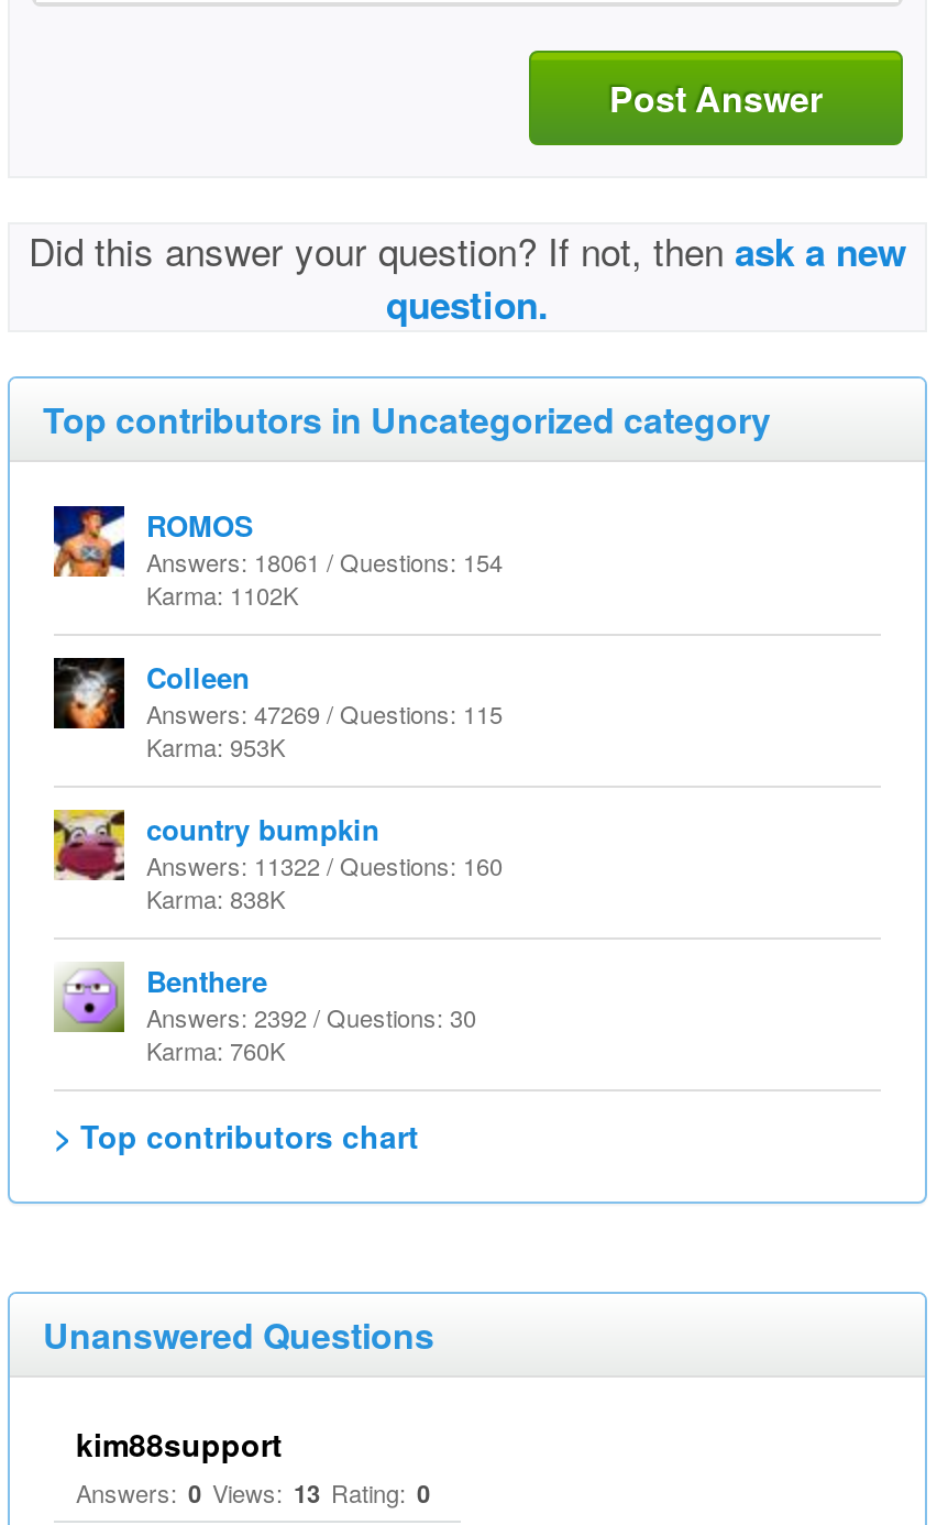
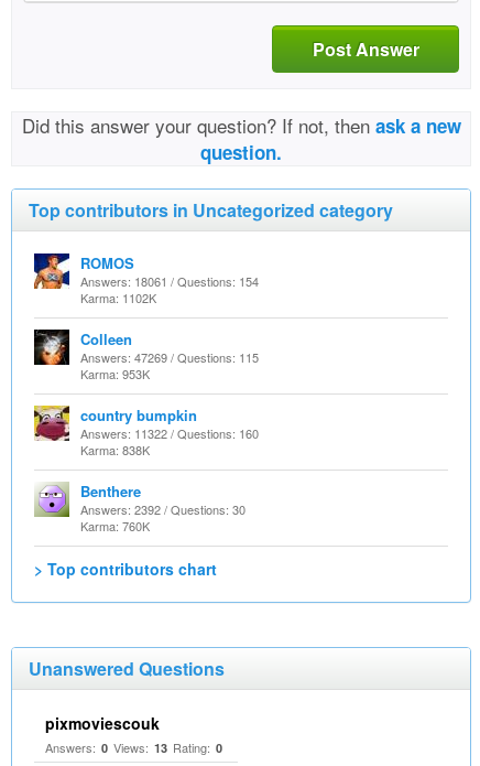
- kim88support
+ pixmoviescouk
